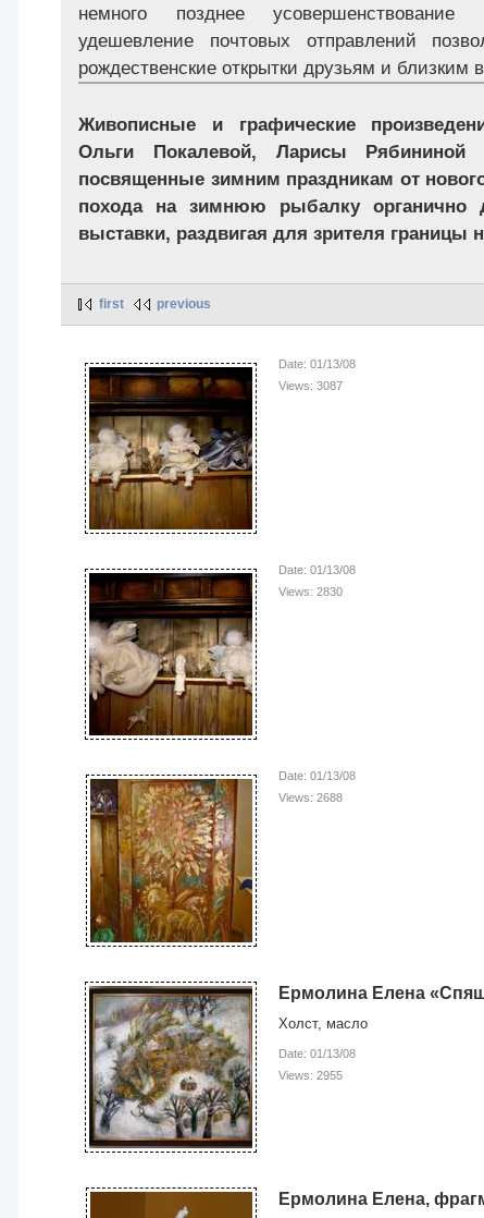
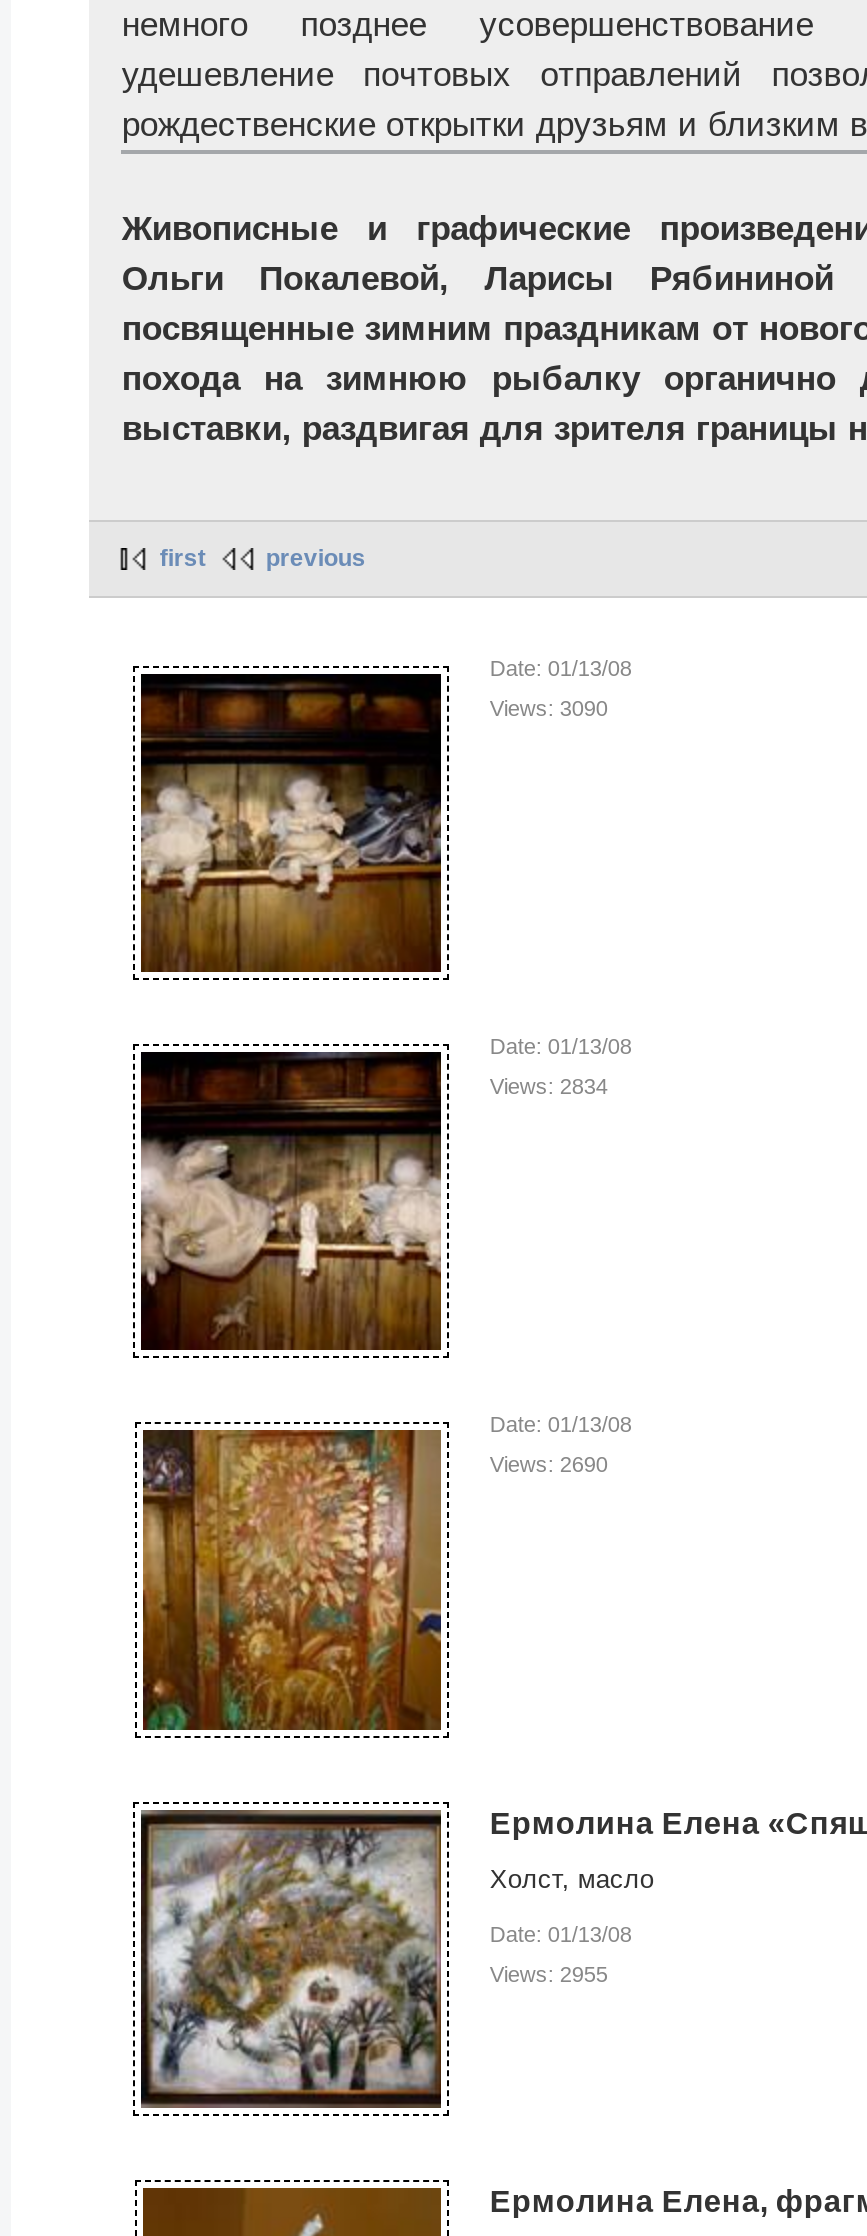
- Views: 3087
+ Views: 3090

- Views: 2830
+ Views: 2834

- Views: 2688
+ Views: 2690
